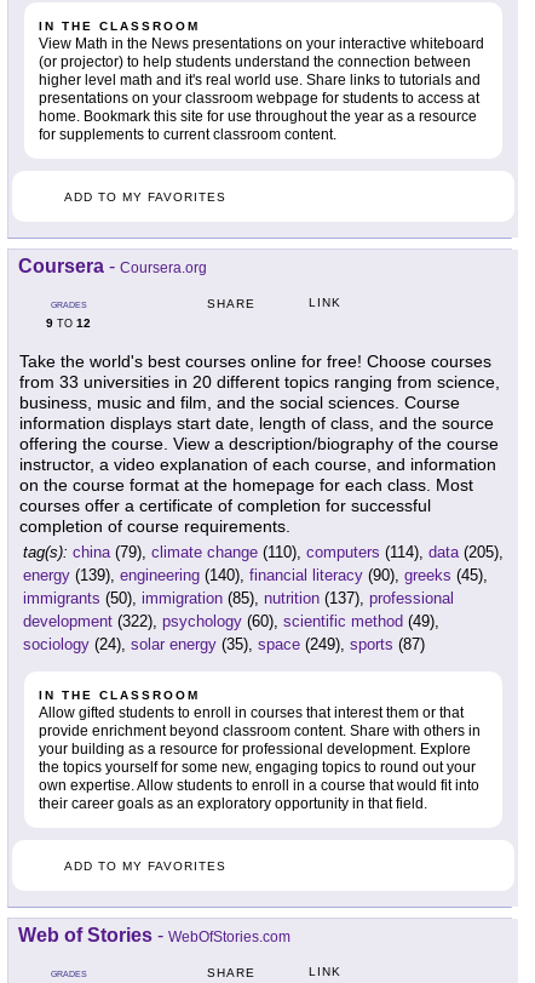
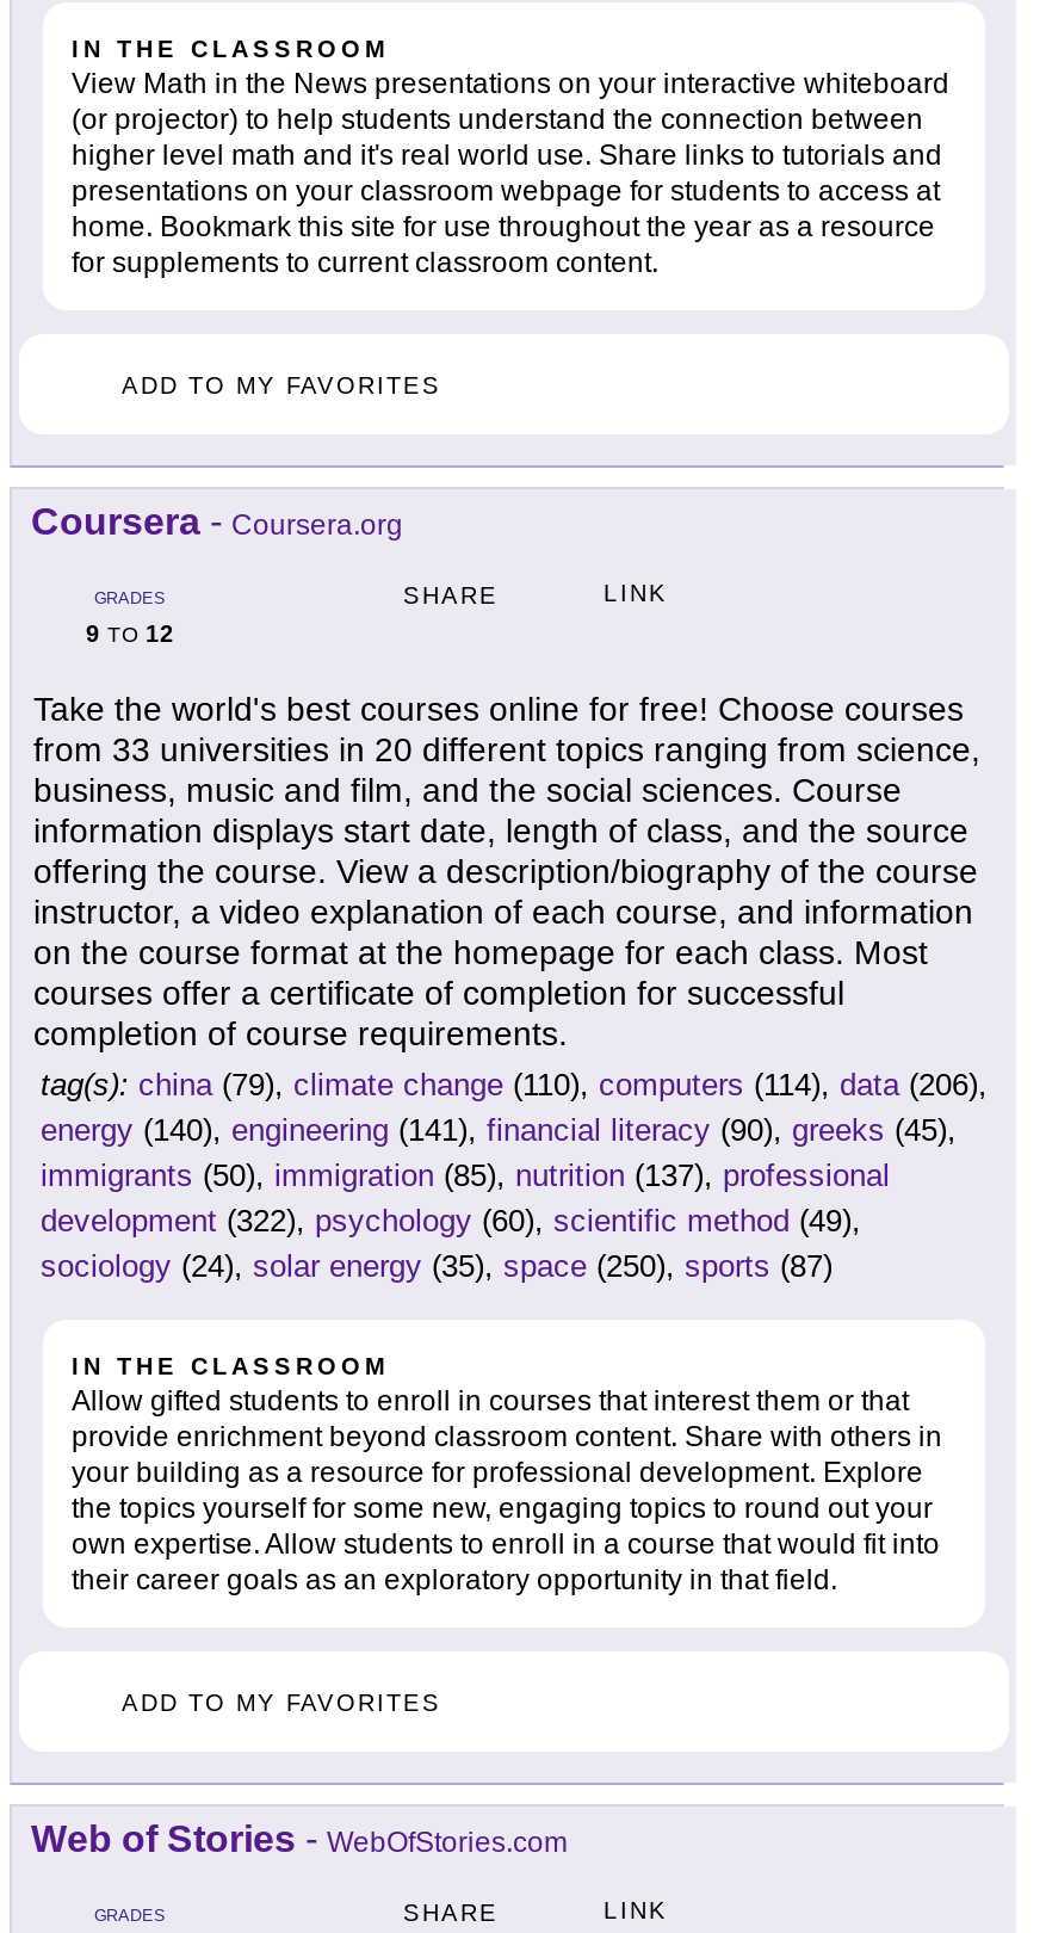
- tag(s): china (79), climate change (110), computers (114), data (205),
+ tag(s): china (79), climate change (110), computers (114), data (206),

- energy (139), engineering (140), financial literacy (90), greeks (45),
+ energy (140), engineering (141), financial literacy (90), greeks (45),

- sociology (24), solar energy (35), space (249), sports (87)
+ sociology (24), solar energy (35), space (250), sports (87)
